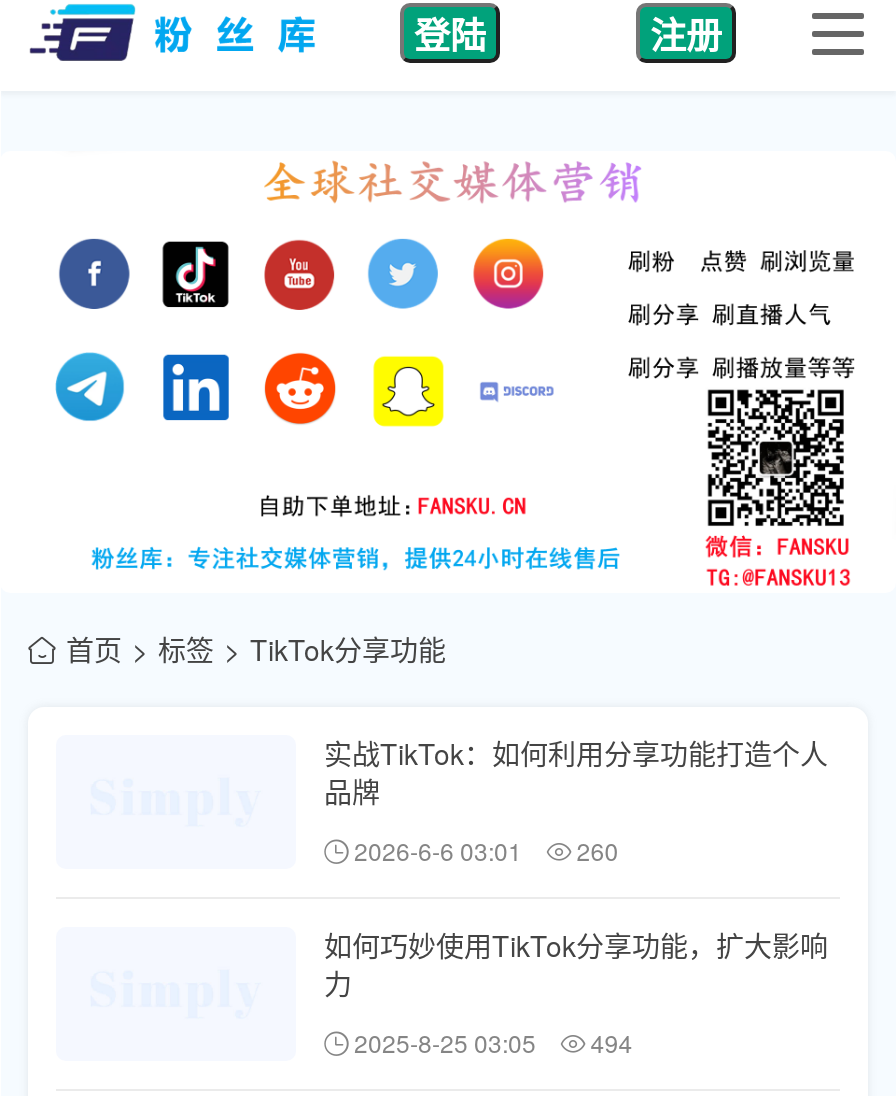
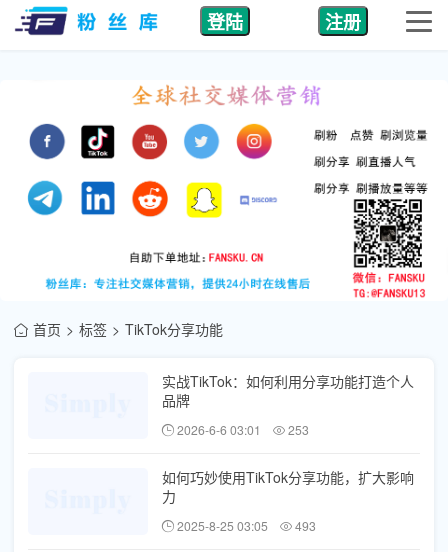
- 2026-6-6 03:01 260
+ 2026-6-6 03:01 253

- 2025-8-25 03:05 494
+ 2025-8-25 03:05 493
